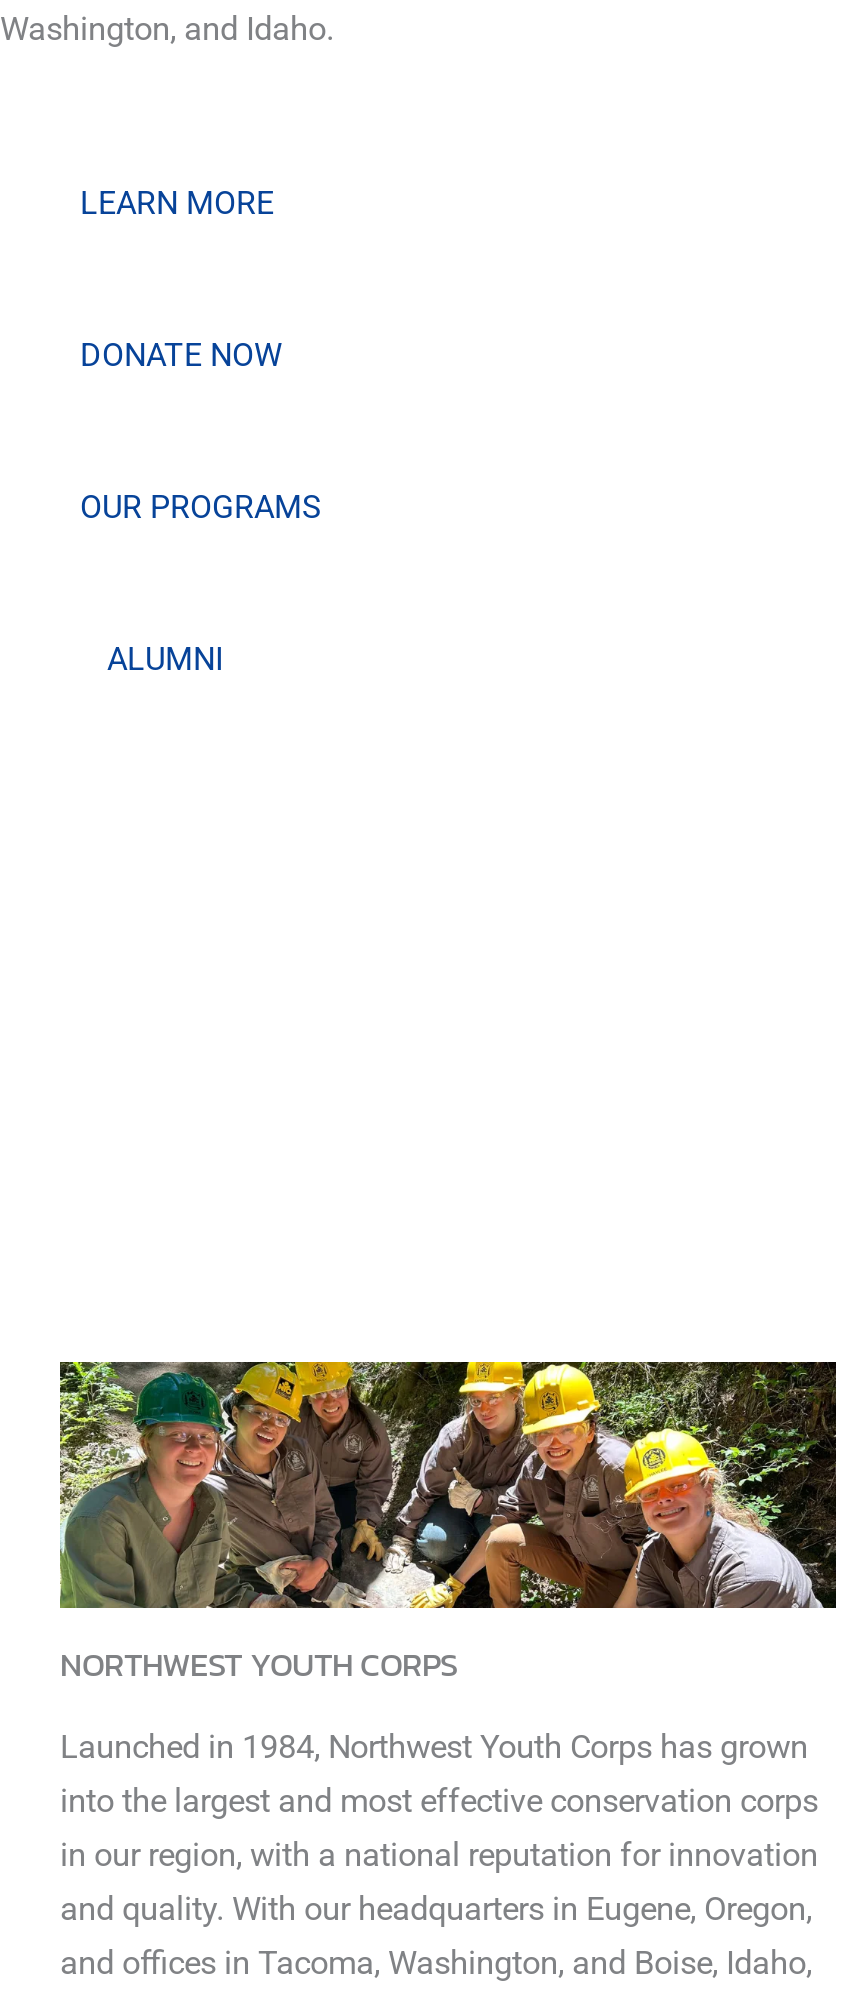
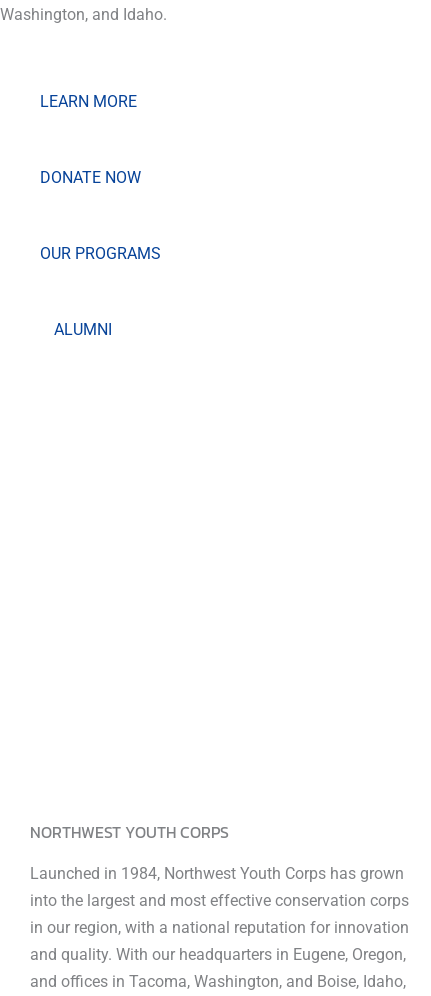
- [image]
